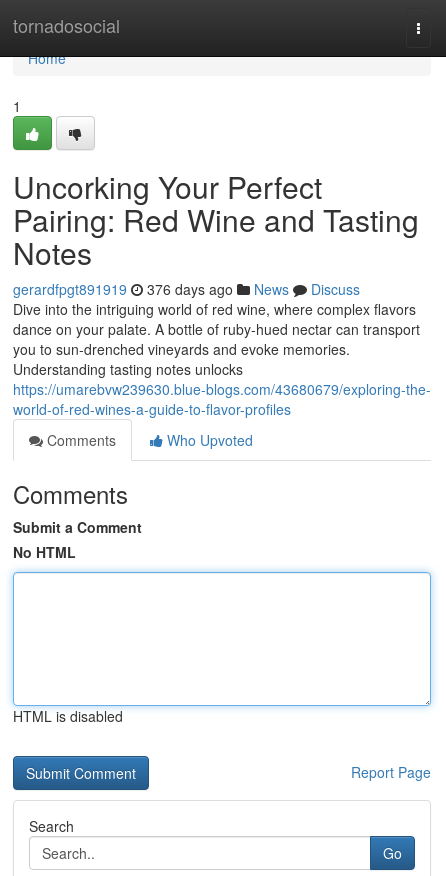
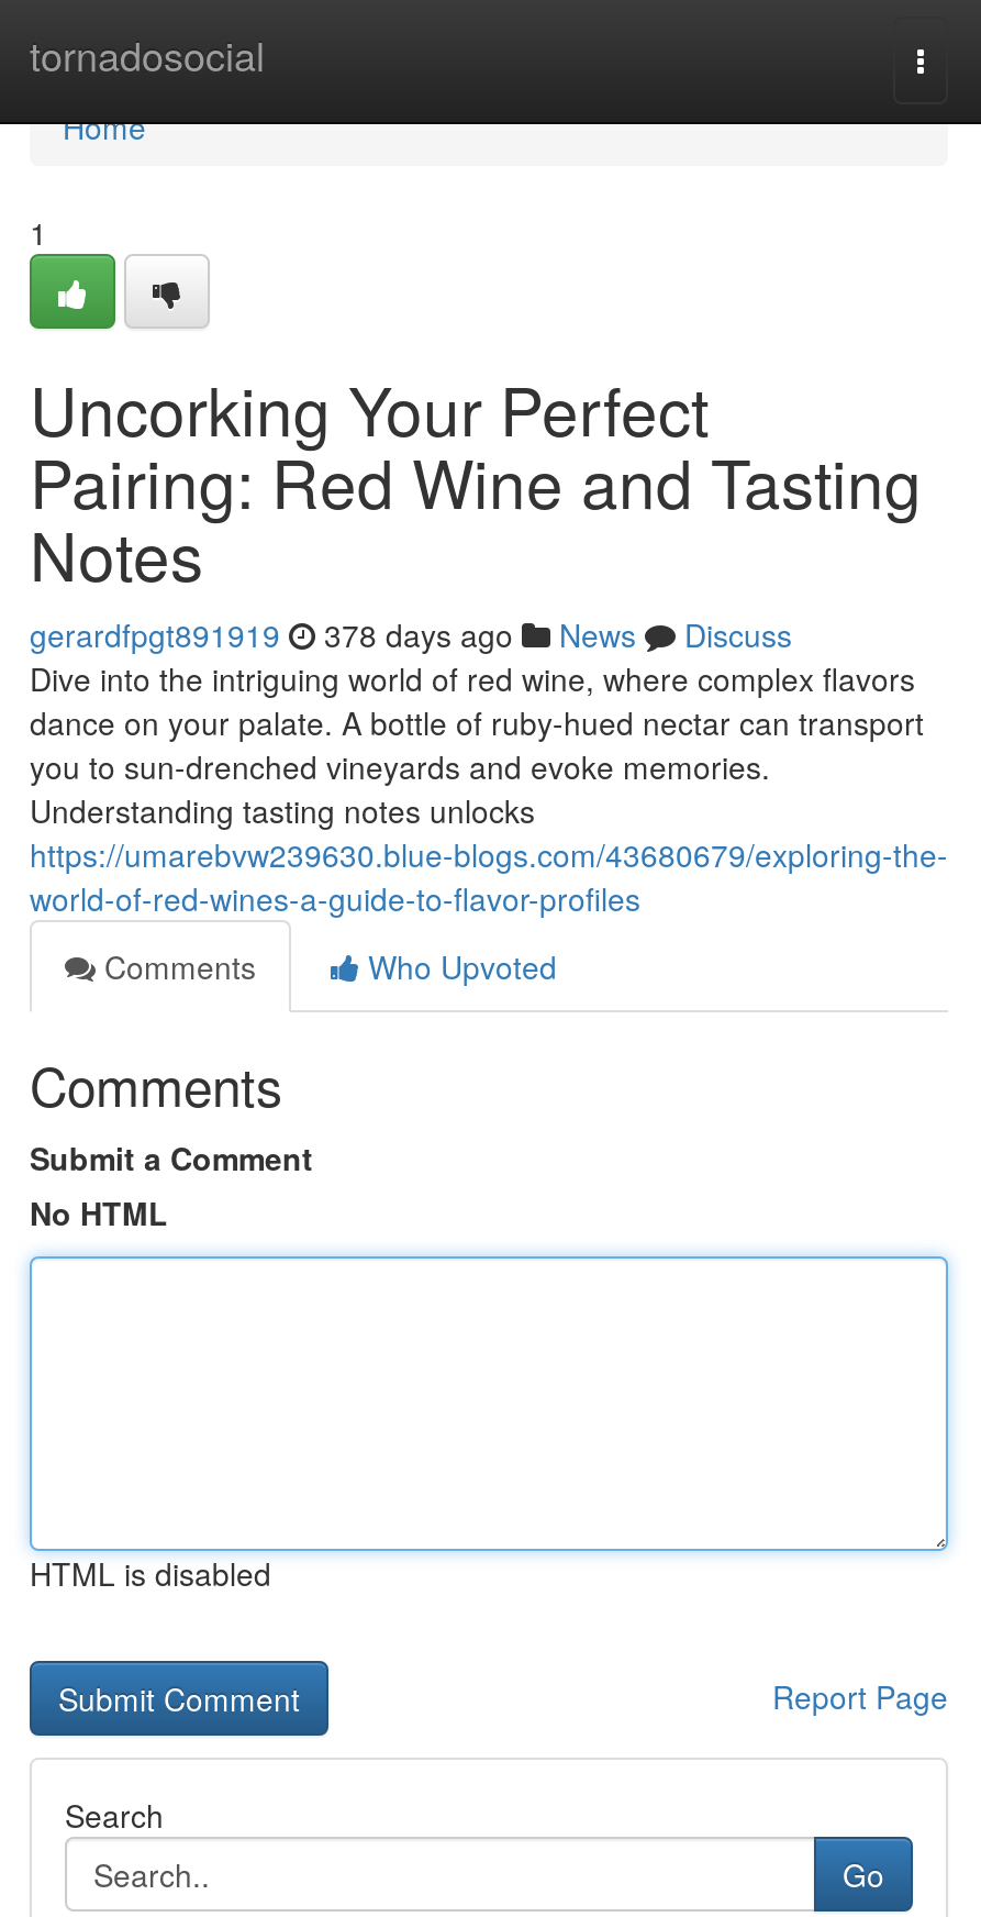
- gerardfpgt891919 376 days ago News Discuss
+ gerardfpgt891919 378 days ago News Discuss
